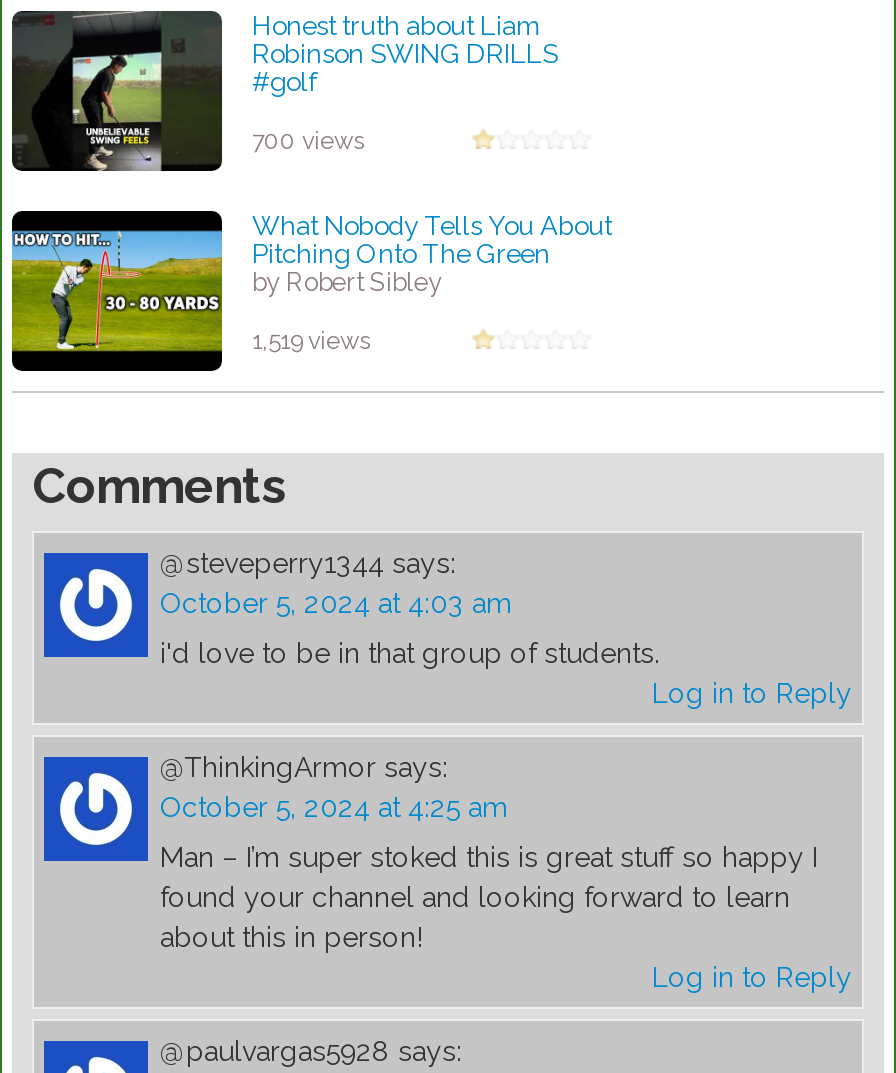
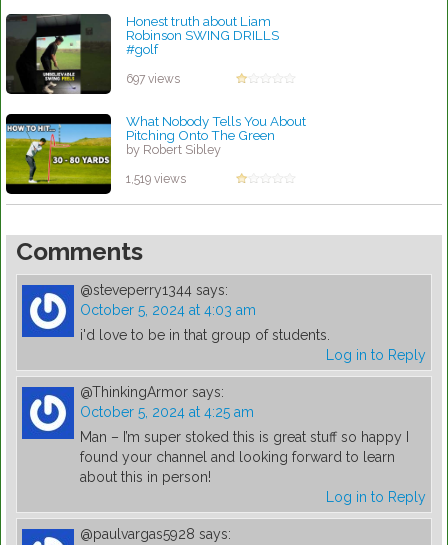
- 700 views
+ 697 views
